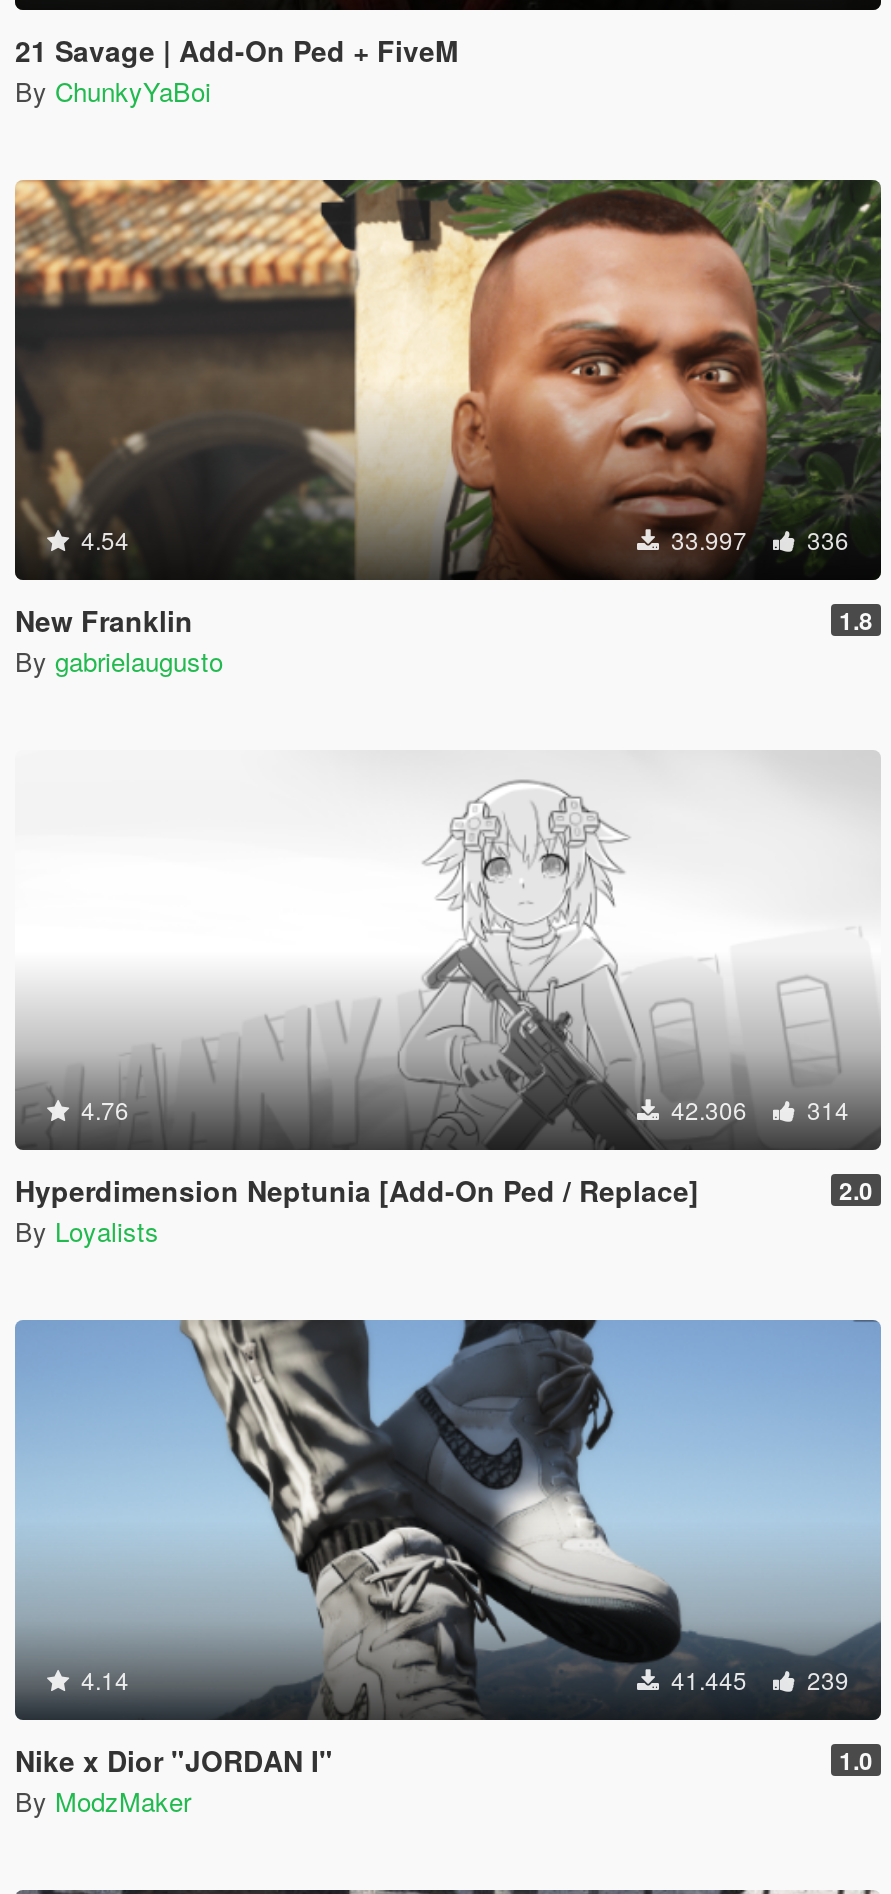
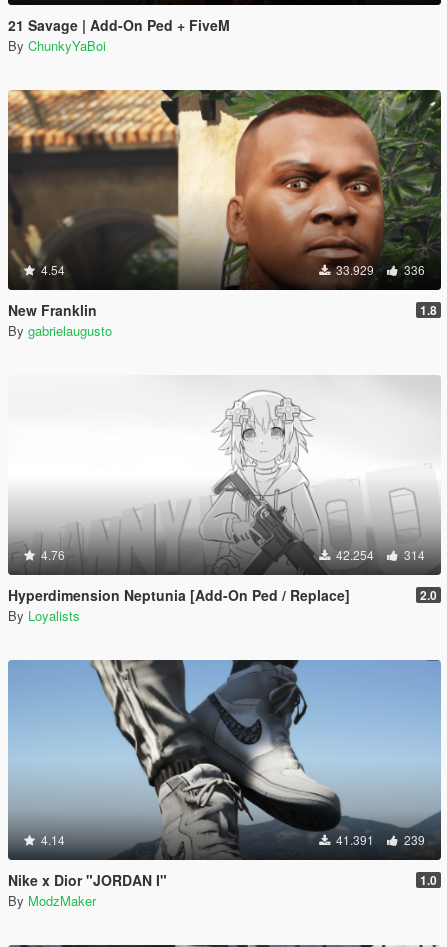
- 33.997 336
+ 33.929 336

- 42.306 314
+ 42.254 314

- 41.445 239
+ 41.391 239
